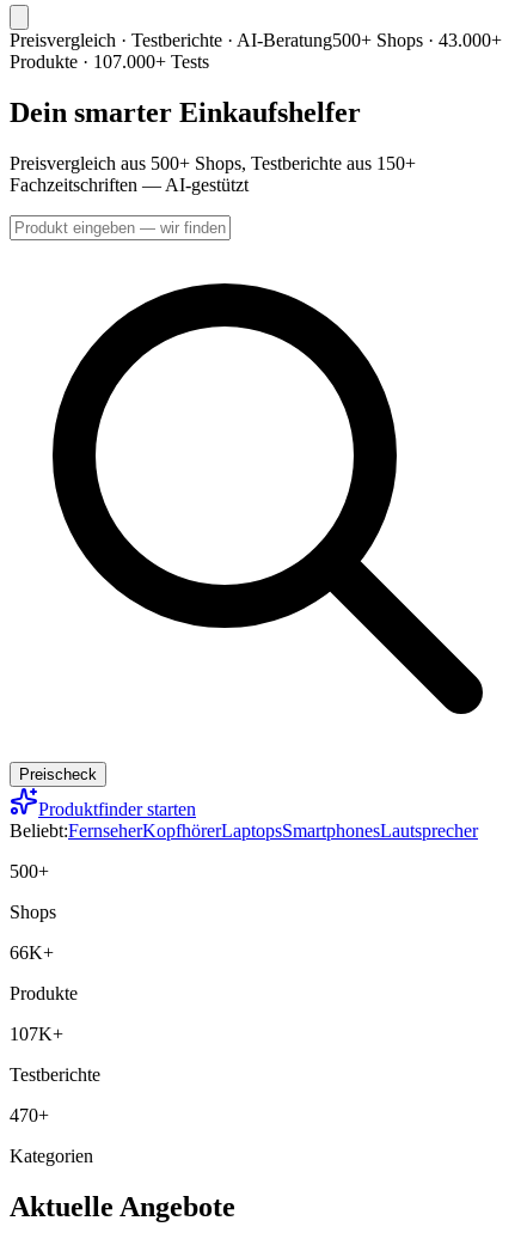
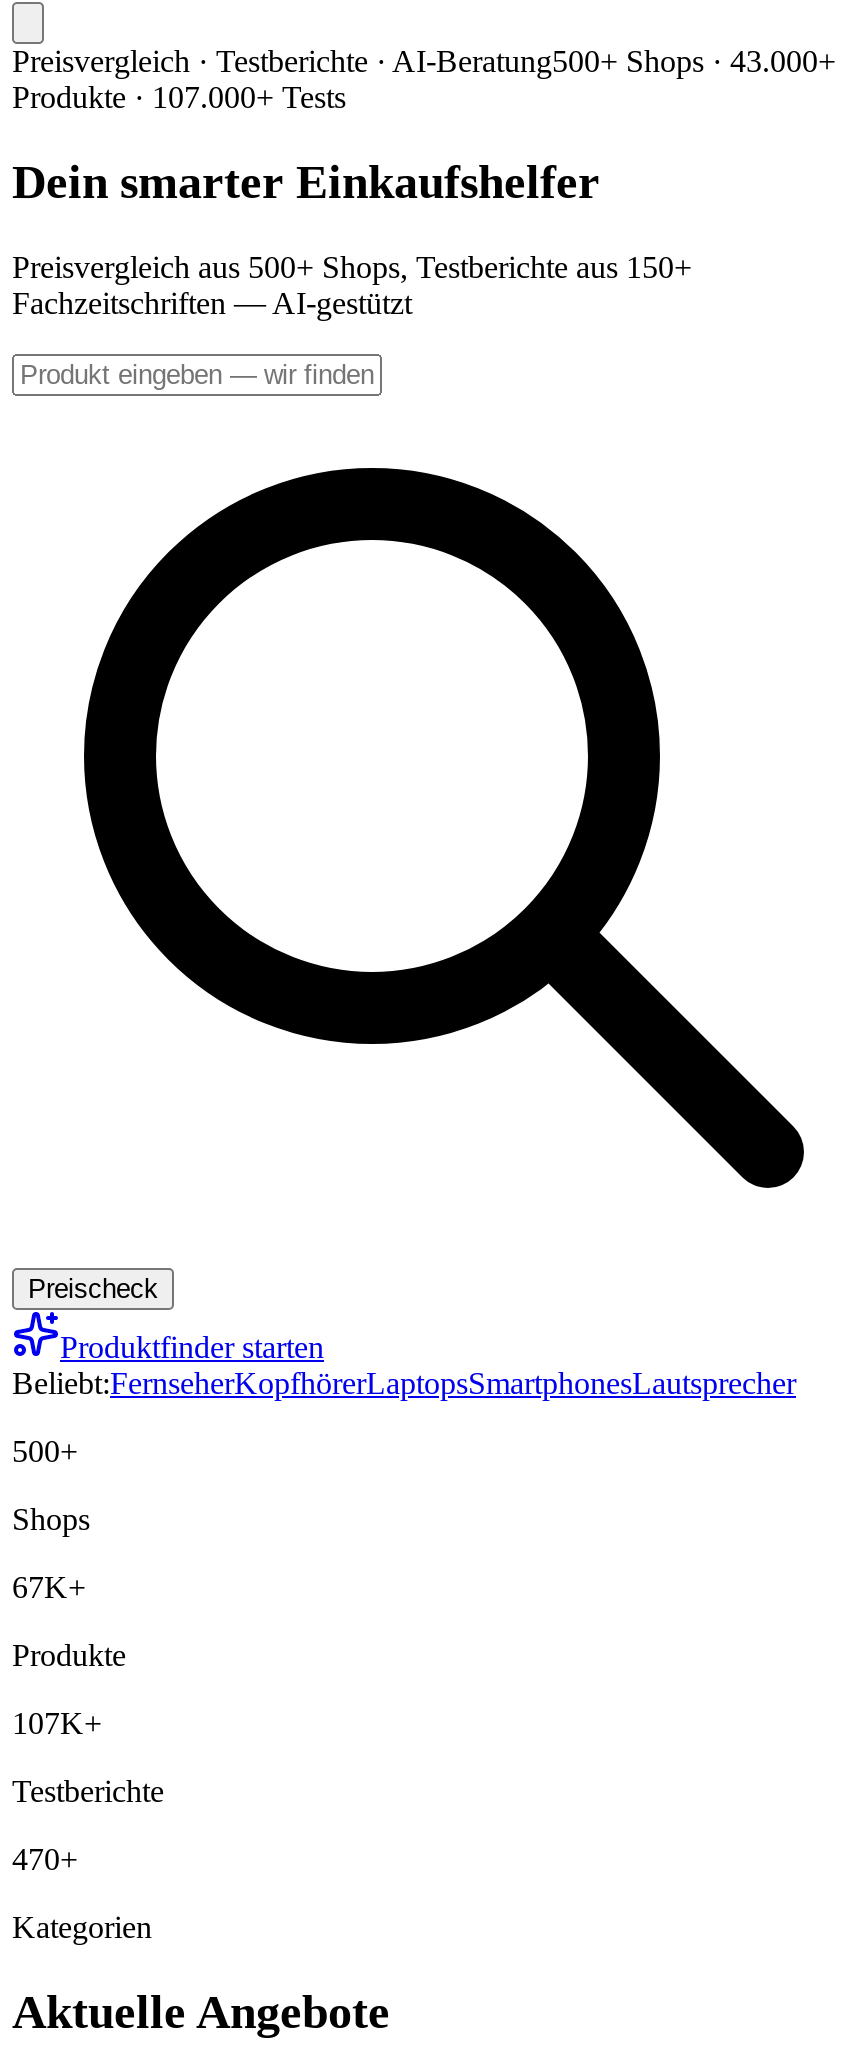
- 66K+
+ 67K+
